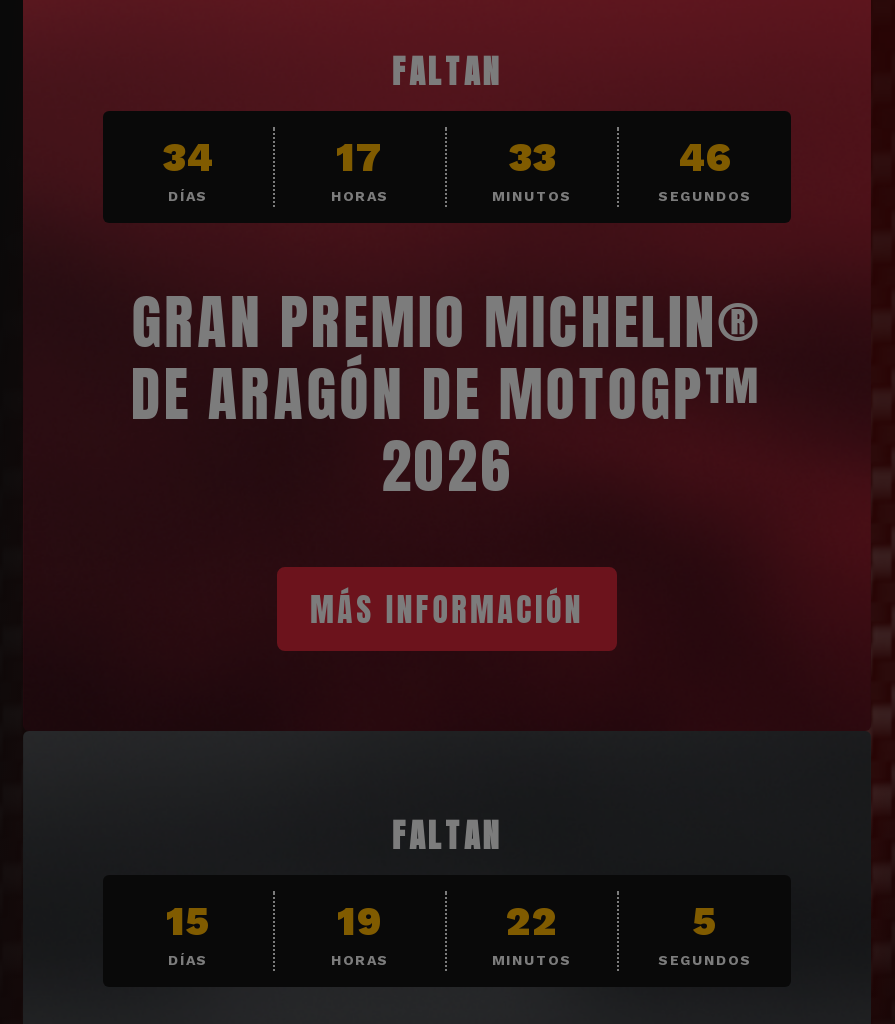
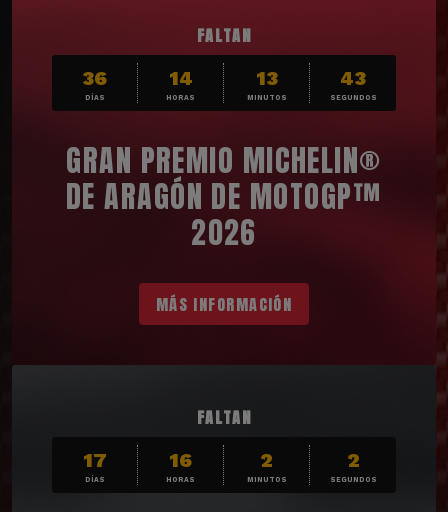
- 34
+ 36

- 17
+ 14

- 33
+ 13

- 15
+ 17

- 19
+ 16

- 22
+ 2
